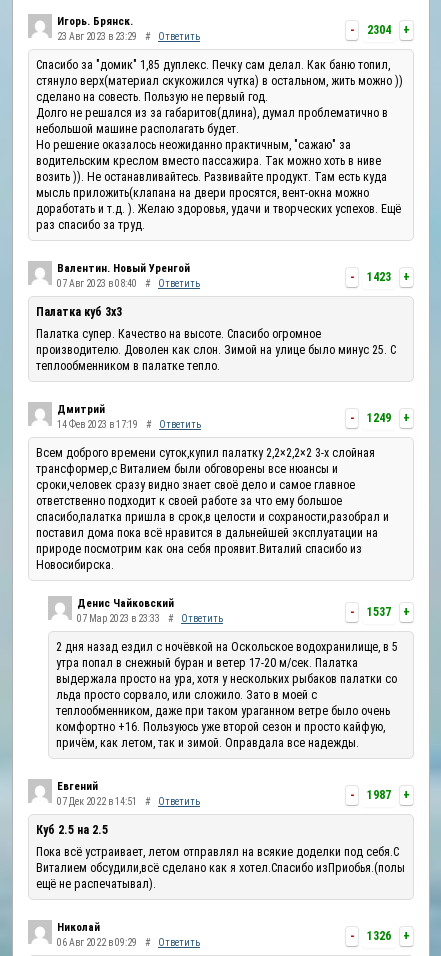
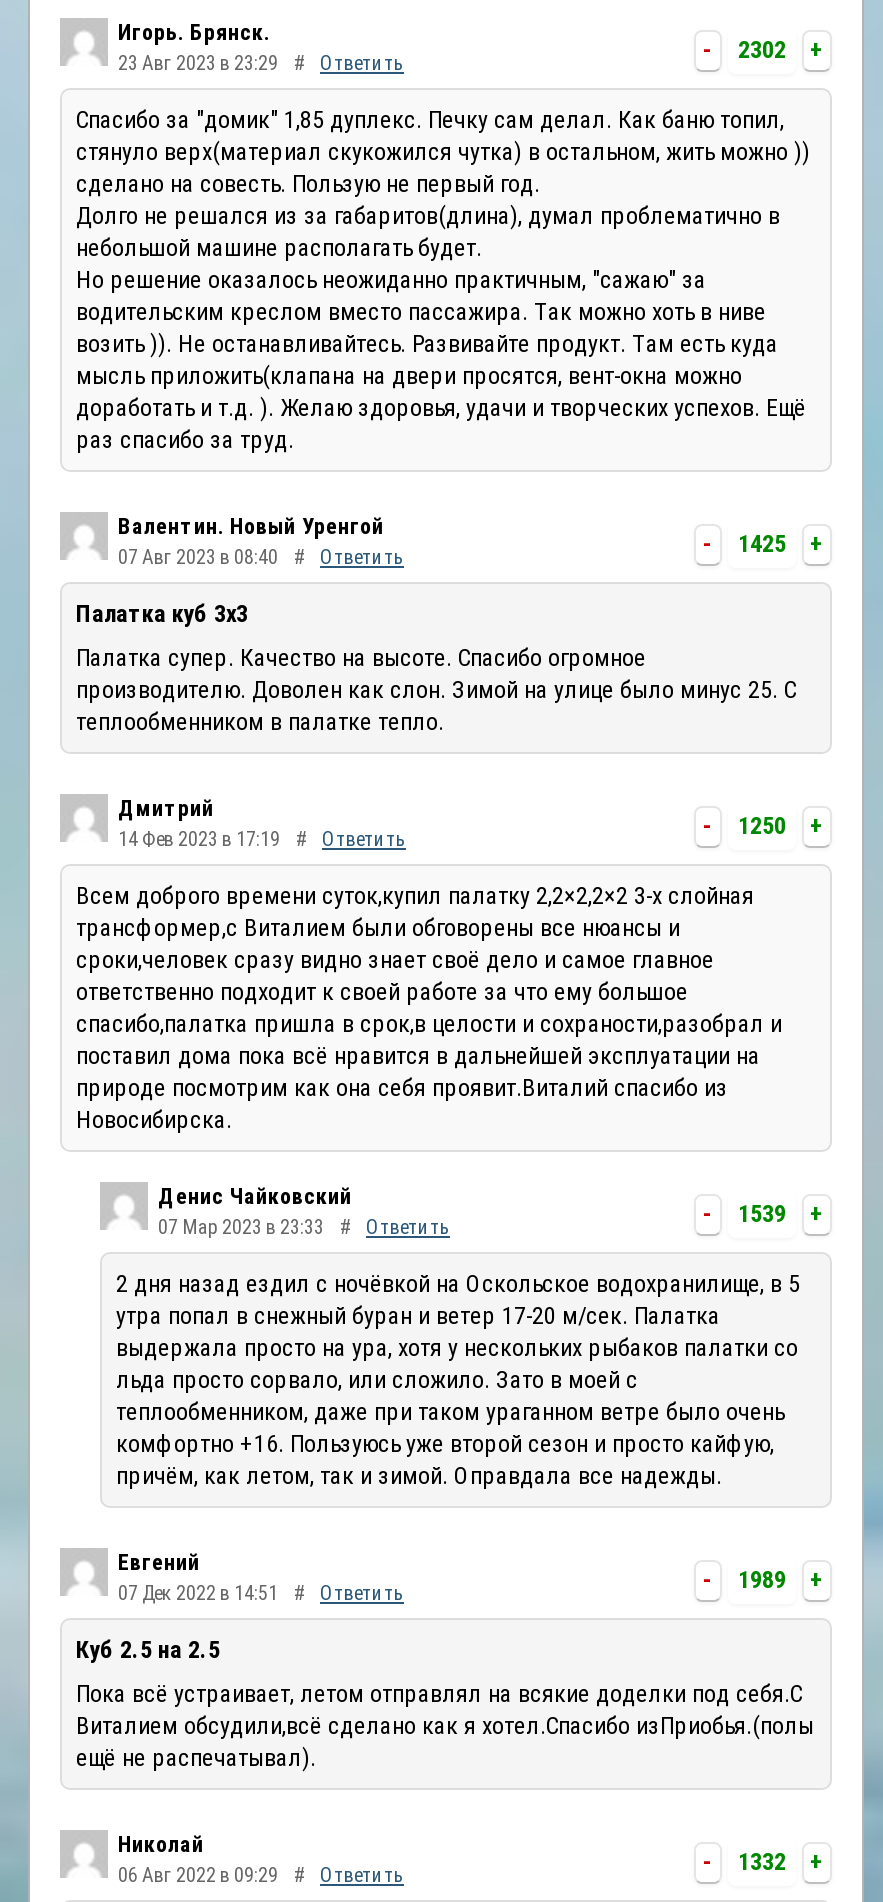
- 2304
+ 2302

- 1423
+ 1425

- 1249
+ 1250

- 1537
+ 1539

- 1987
+ 1989

- 1326
+ 1332
